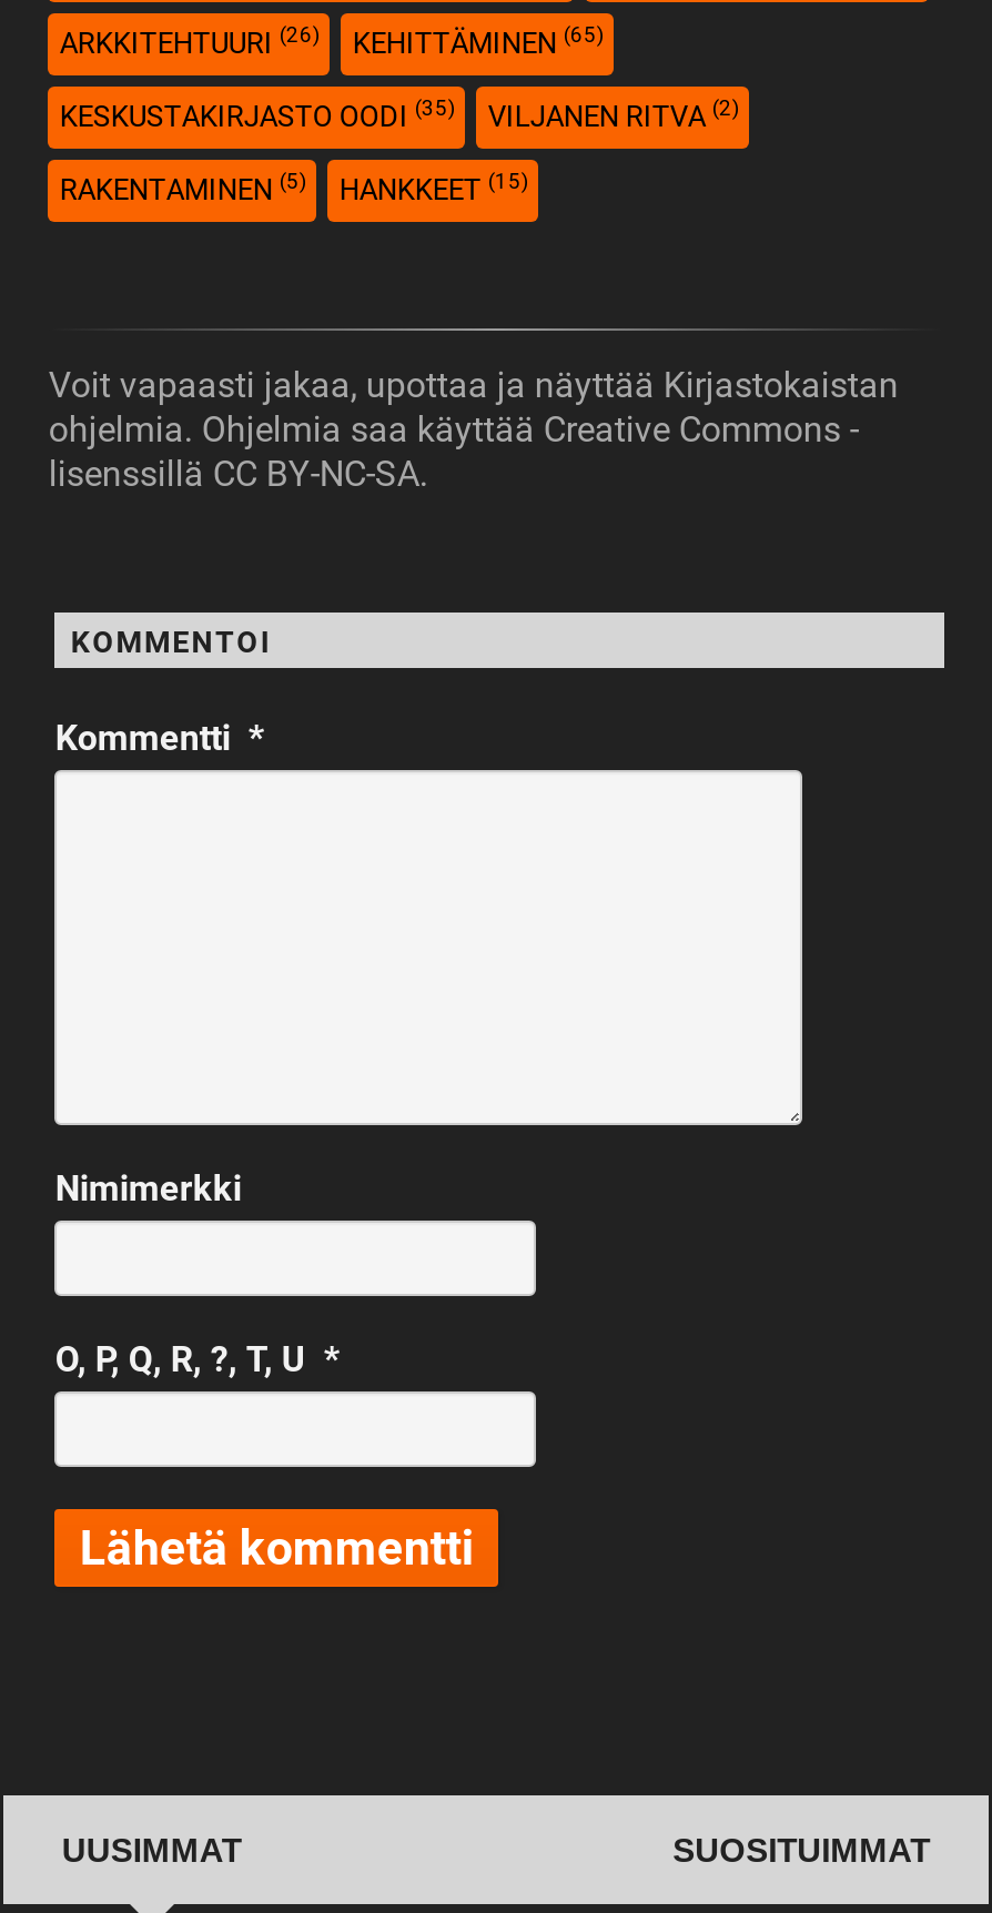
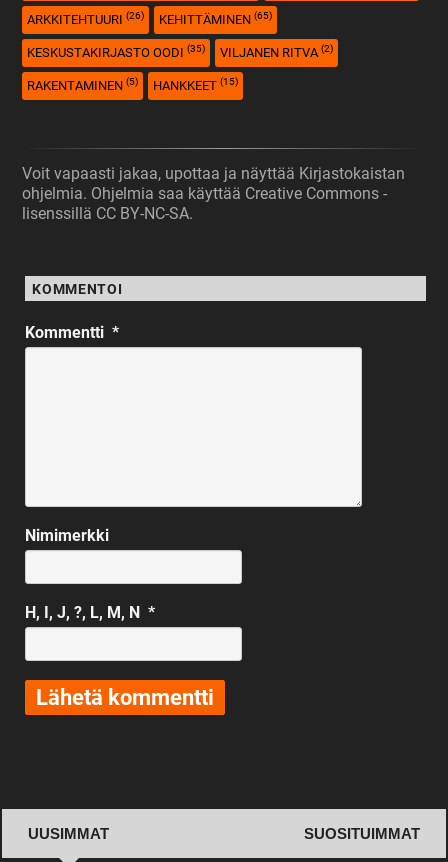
- O, P, Q, R, ?, T, U *
+ H, I, J, ?, L, M, N *
